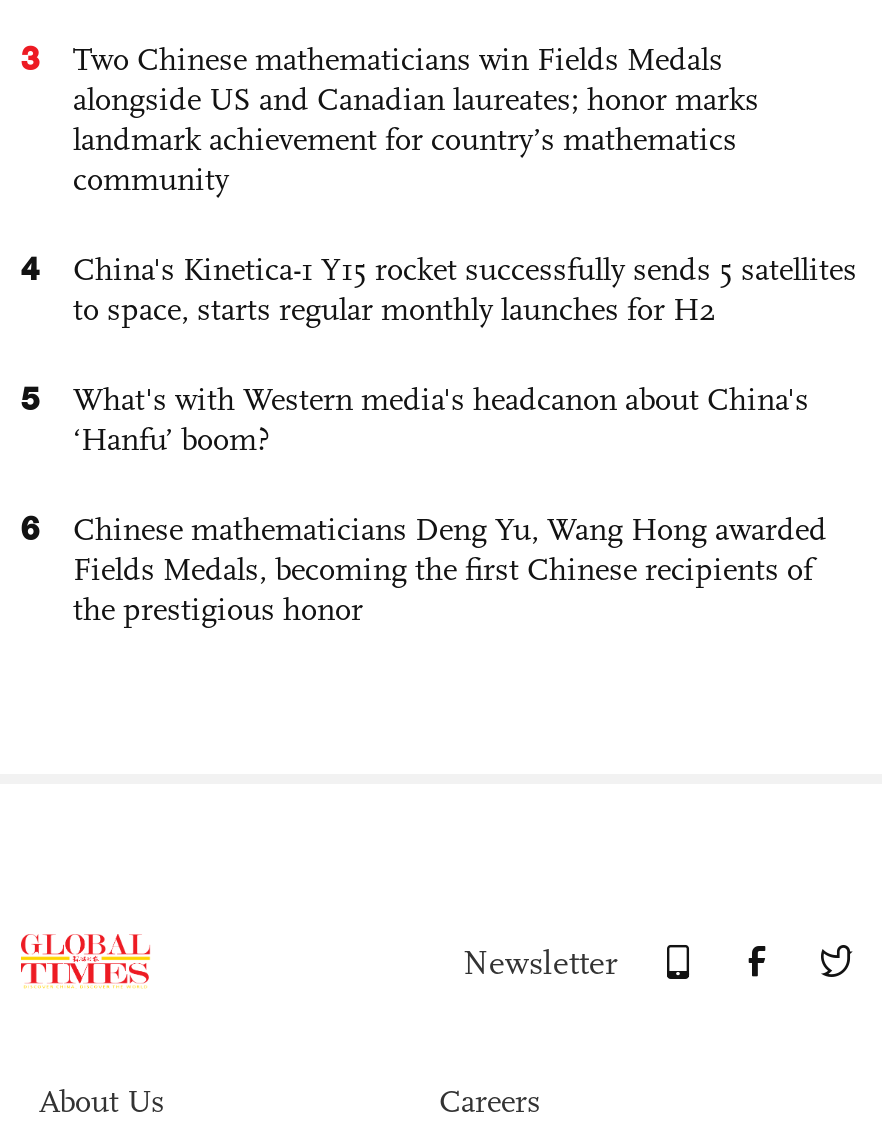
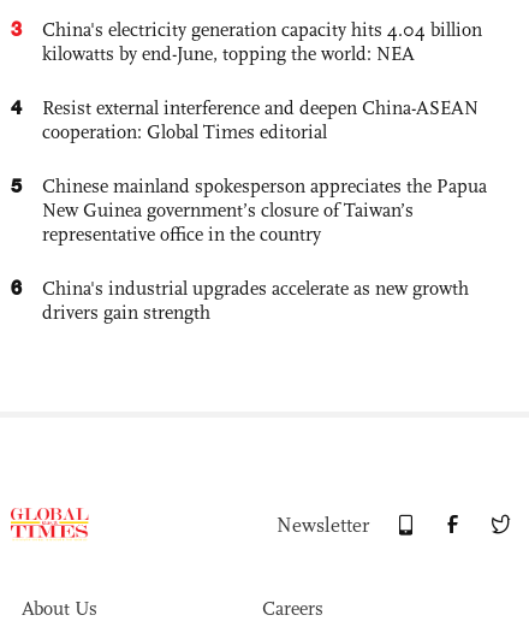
- Two Chinese mathematicians win Fields Medals
- alongside US and Canadian laureates; honor marks
- landmark achievement for country’s mathematics
- community
+ China's electricity generation capacity hits 4.04 billion
+ kilowatts by end-June, topping the world: NEA

- China's Kinetica-1 Y15 rocket successfully sends 5 satellites
- to space, starts regular monthly launches for H2
+ Resist external interference and deepen China-ASEAN
+ cooperation: Global Times editorial

- What's with Western media's headcanon about China's
- ‘Hanfu’ boom?
+ Chinese mainland spokesperson appreciates the Papua
+ New Guinea government’s closure of Taiwan’s
+ representative office in the country

- Chinese mathematicians Deng Yu, Wang Hong awarded
- Fields Medals, becoming the first Chinese recipients of
- the prestigious honor
+ China's industrial upgrades accelerate as new growth
+ drivers gain strength
